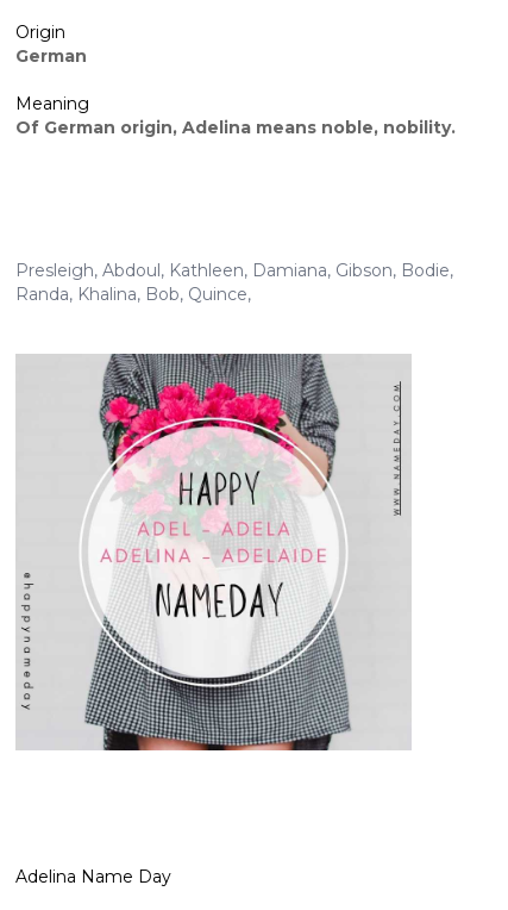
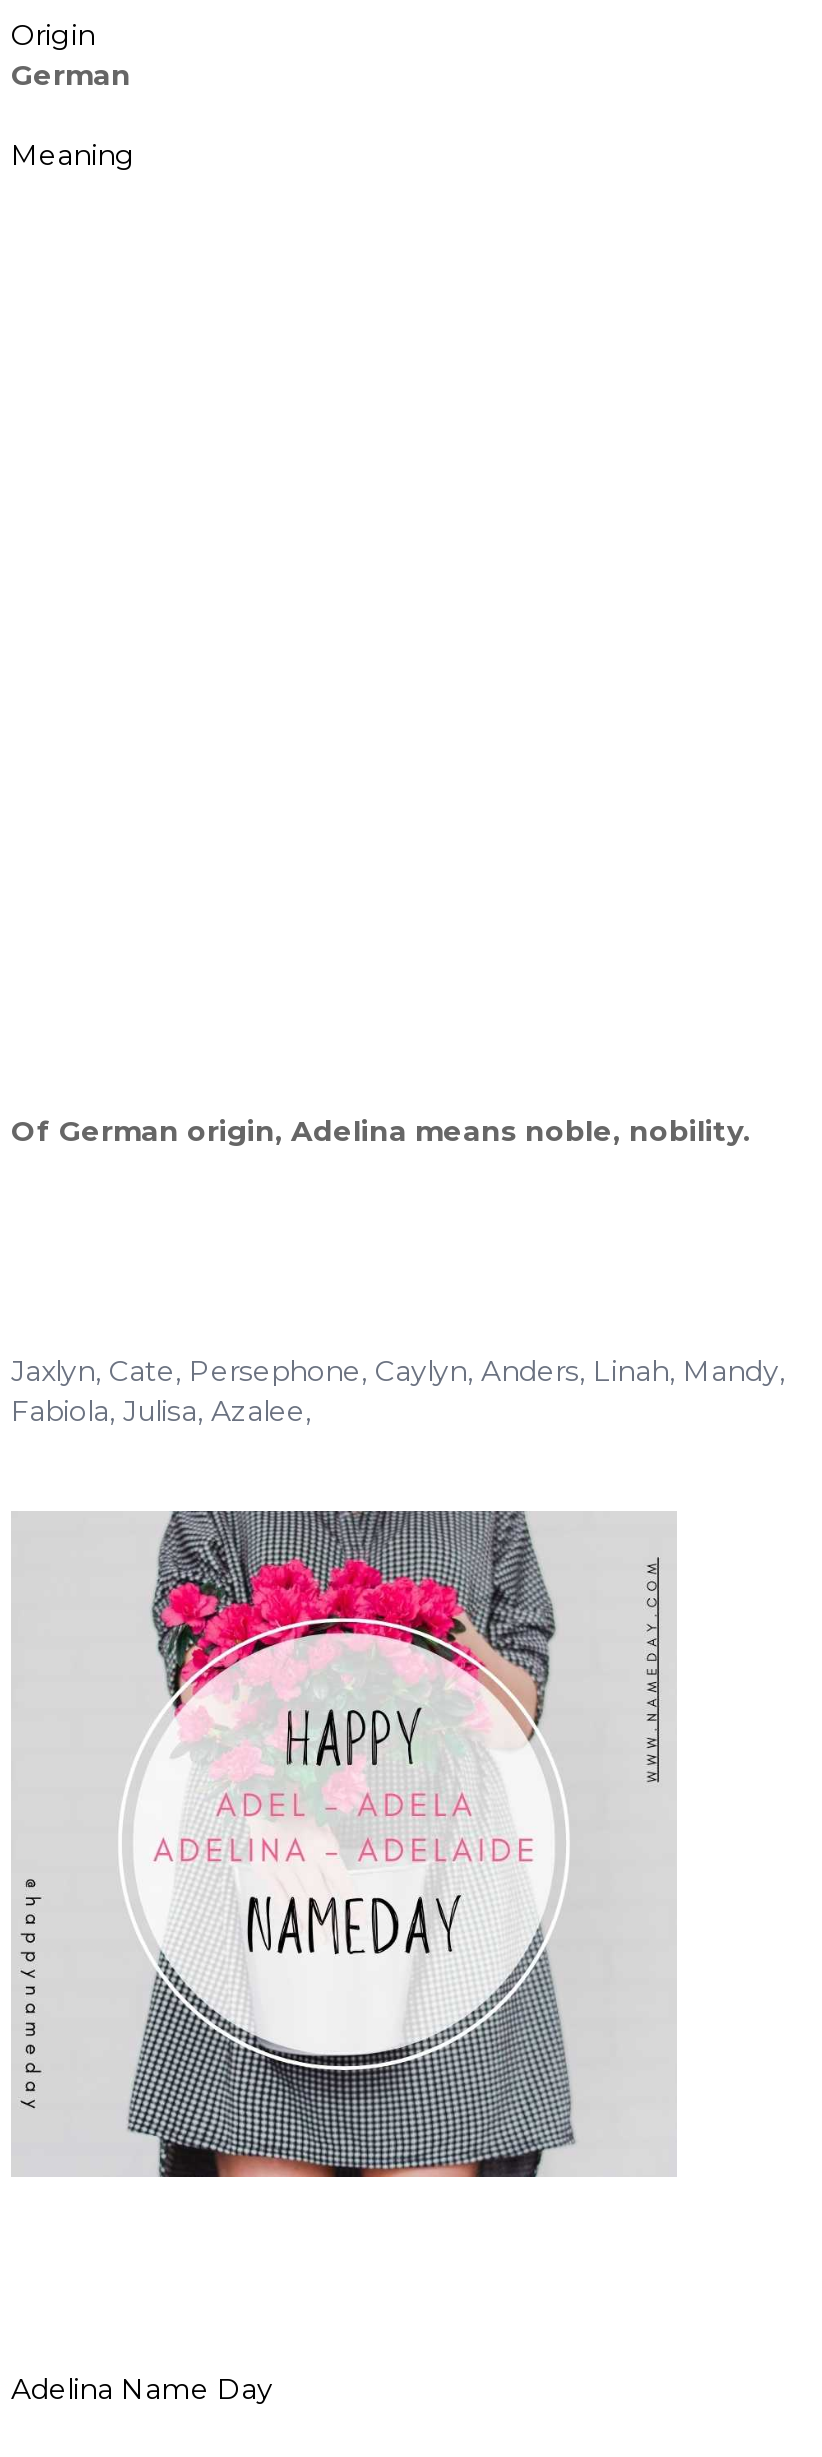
- Presleigh, Abdoul, Kathleen, Damiana, Gibson, Bodie,
- Randa, Khalina, Bob, Quince,
+ Jaxlyn, Cate, Persephone, Caylyn, Anders, Linah, Mandy,
+ Fabiola, Julisa, Azalee,
